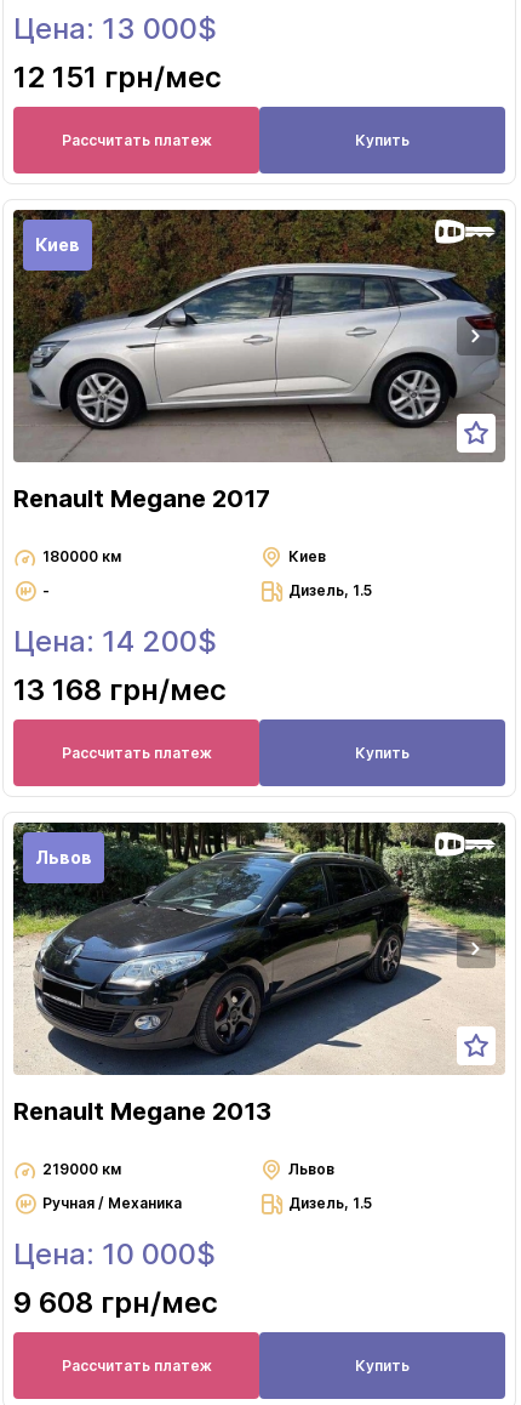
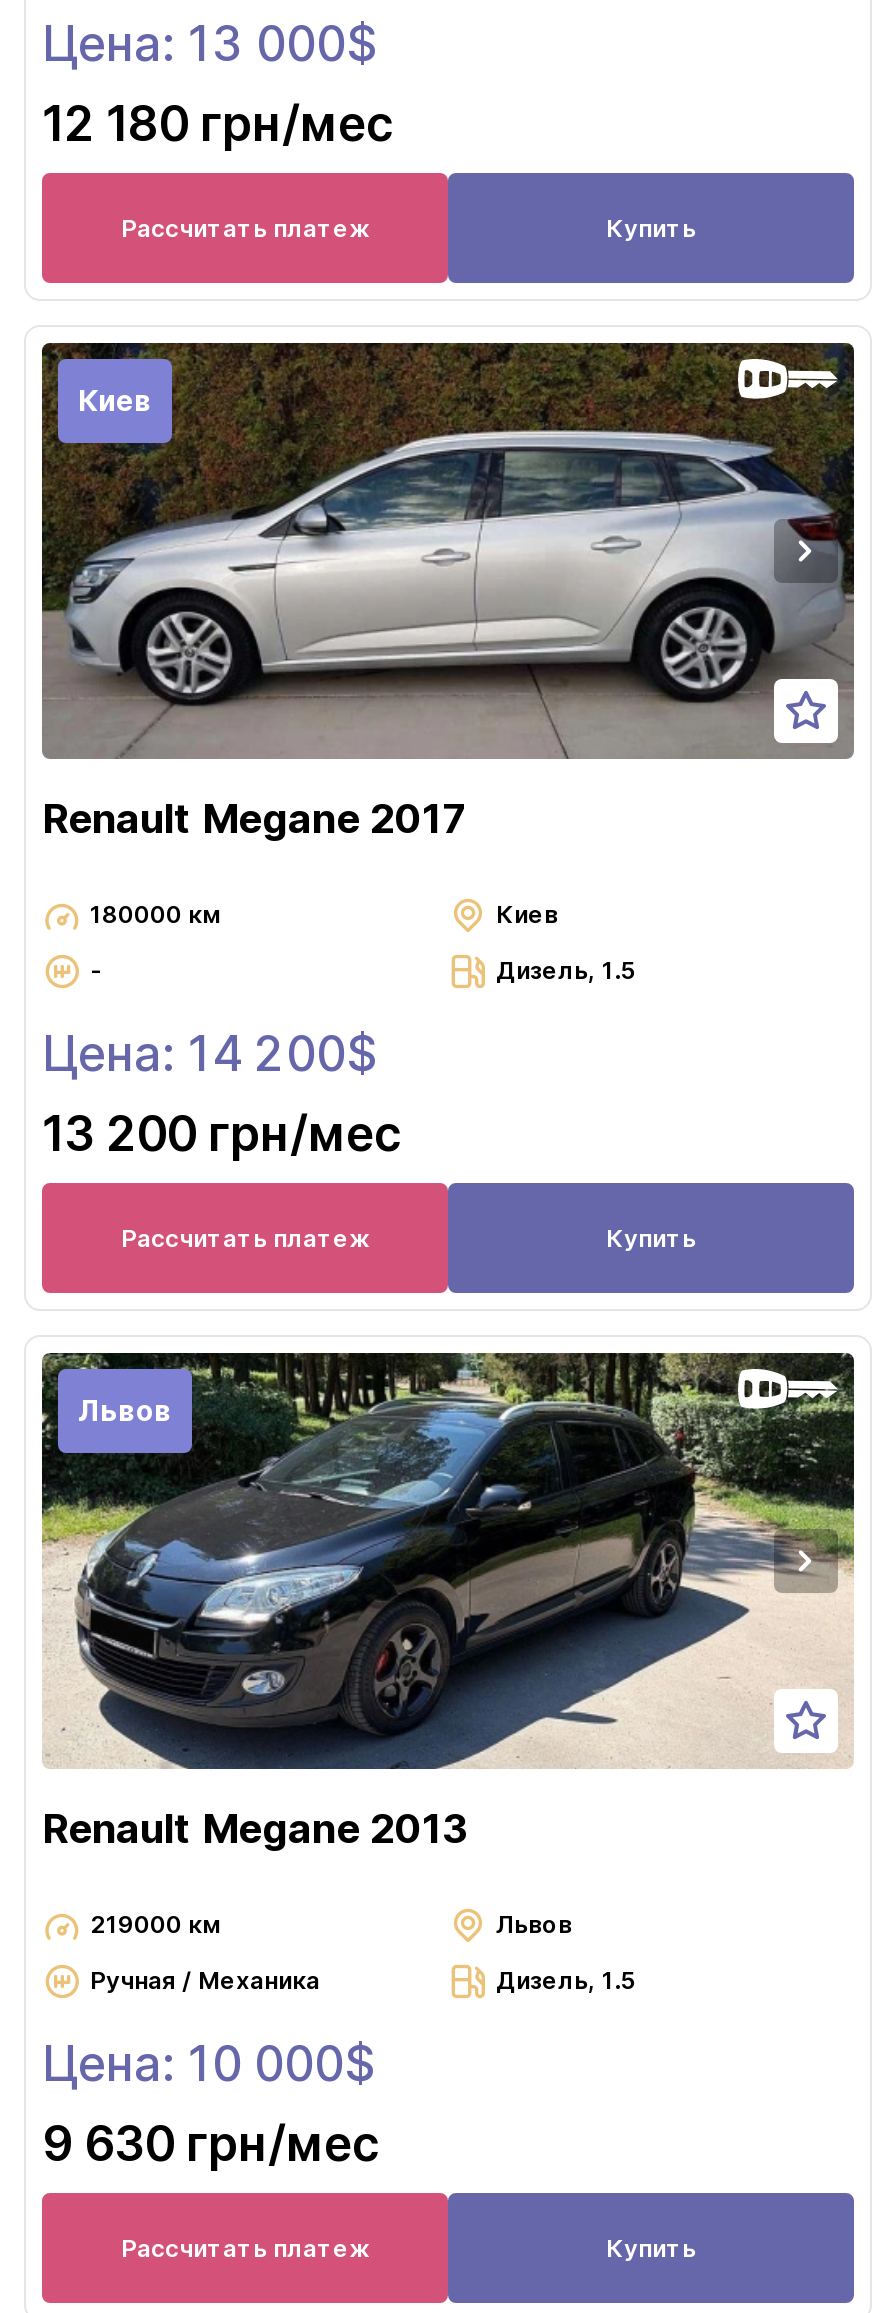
- 12 151 грн/мес
+ 12 180 грн/мес

- 13 168 грн/мес
+ 13 200 грн/мес

- 9 608 грн/мес
+ 9 630 грн/мес
